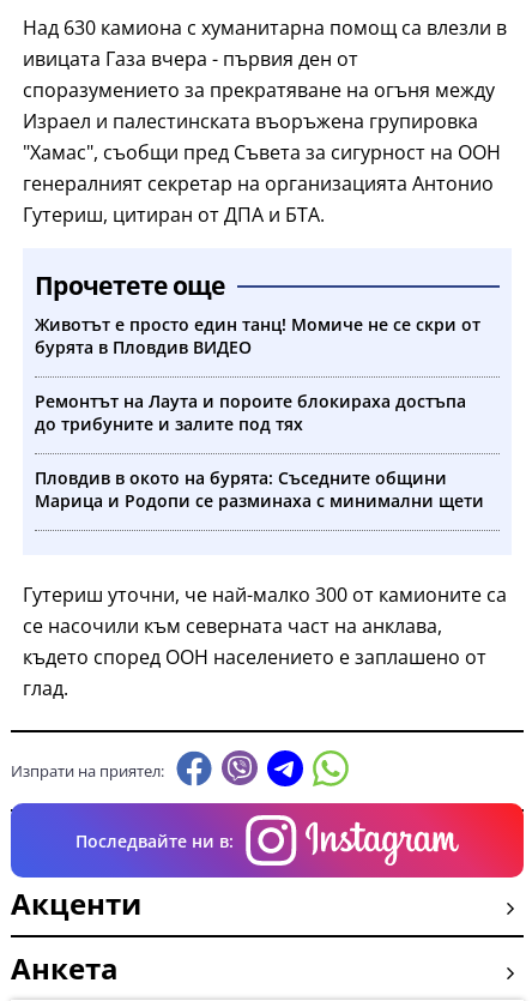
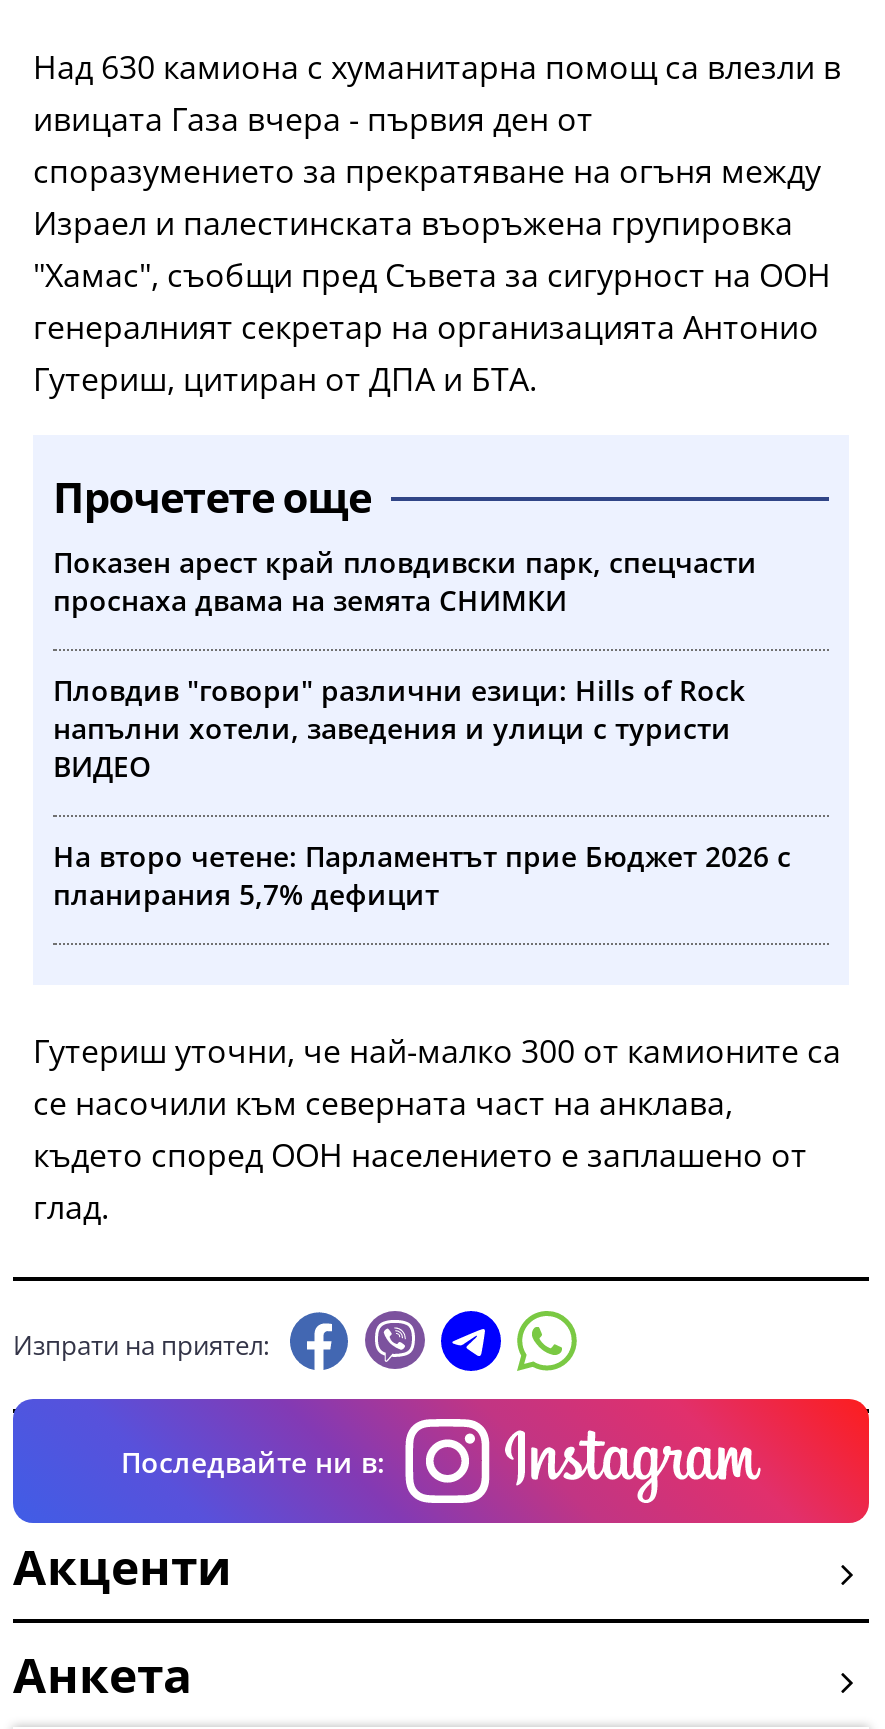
- Животът е просто един танц! Момиче не се скри от
- бурята в Пловдив ВИДЕО
+ Показен арест край пловдивски парк, спецчасти
+ проснаха двама на земята СНИМКИ

- Ремонтът на Лаута и пороите блокираха достъпа
- до трибуните и залите под тях
+ Пловдив "говори" различни езици: Hills of Rock
+ напълни хотели, заведения и улици с туристи
+ ВИДЕО

- Пловдив в окото на бурята: Съседните общини
- Марица и Родопи се разминаха с минимални щети
+ На второ четене: Парламентът прие Бюджет 2026 с
+ планирания 5,7% дефицит
